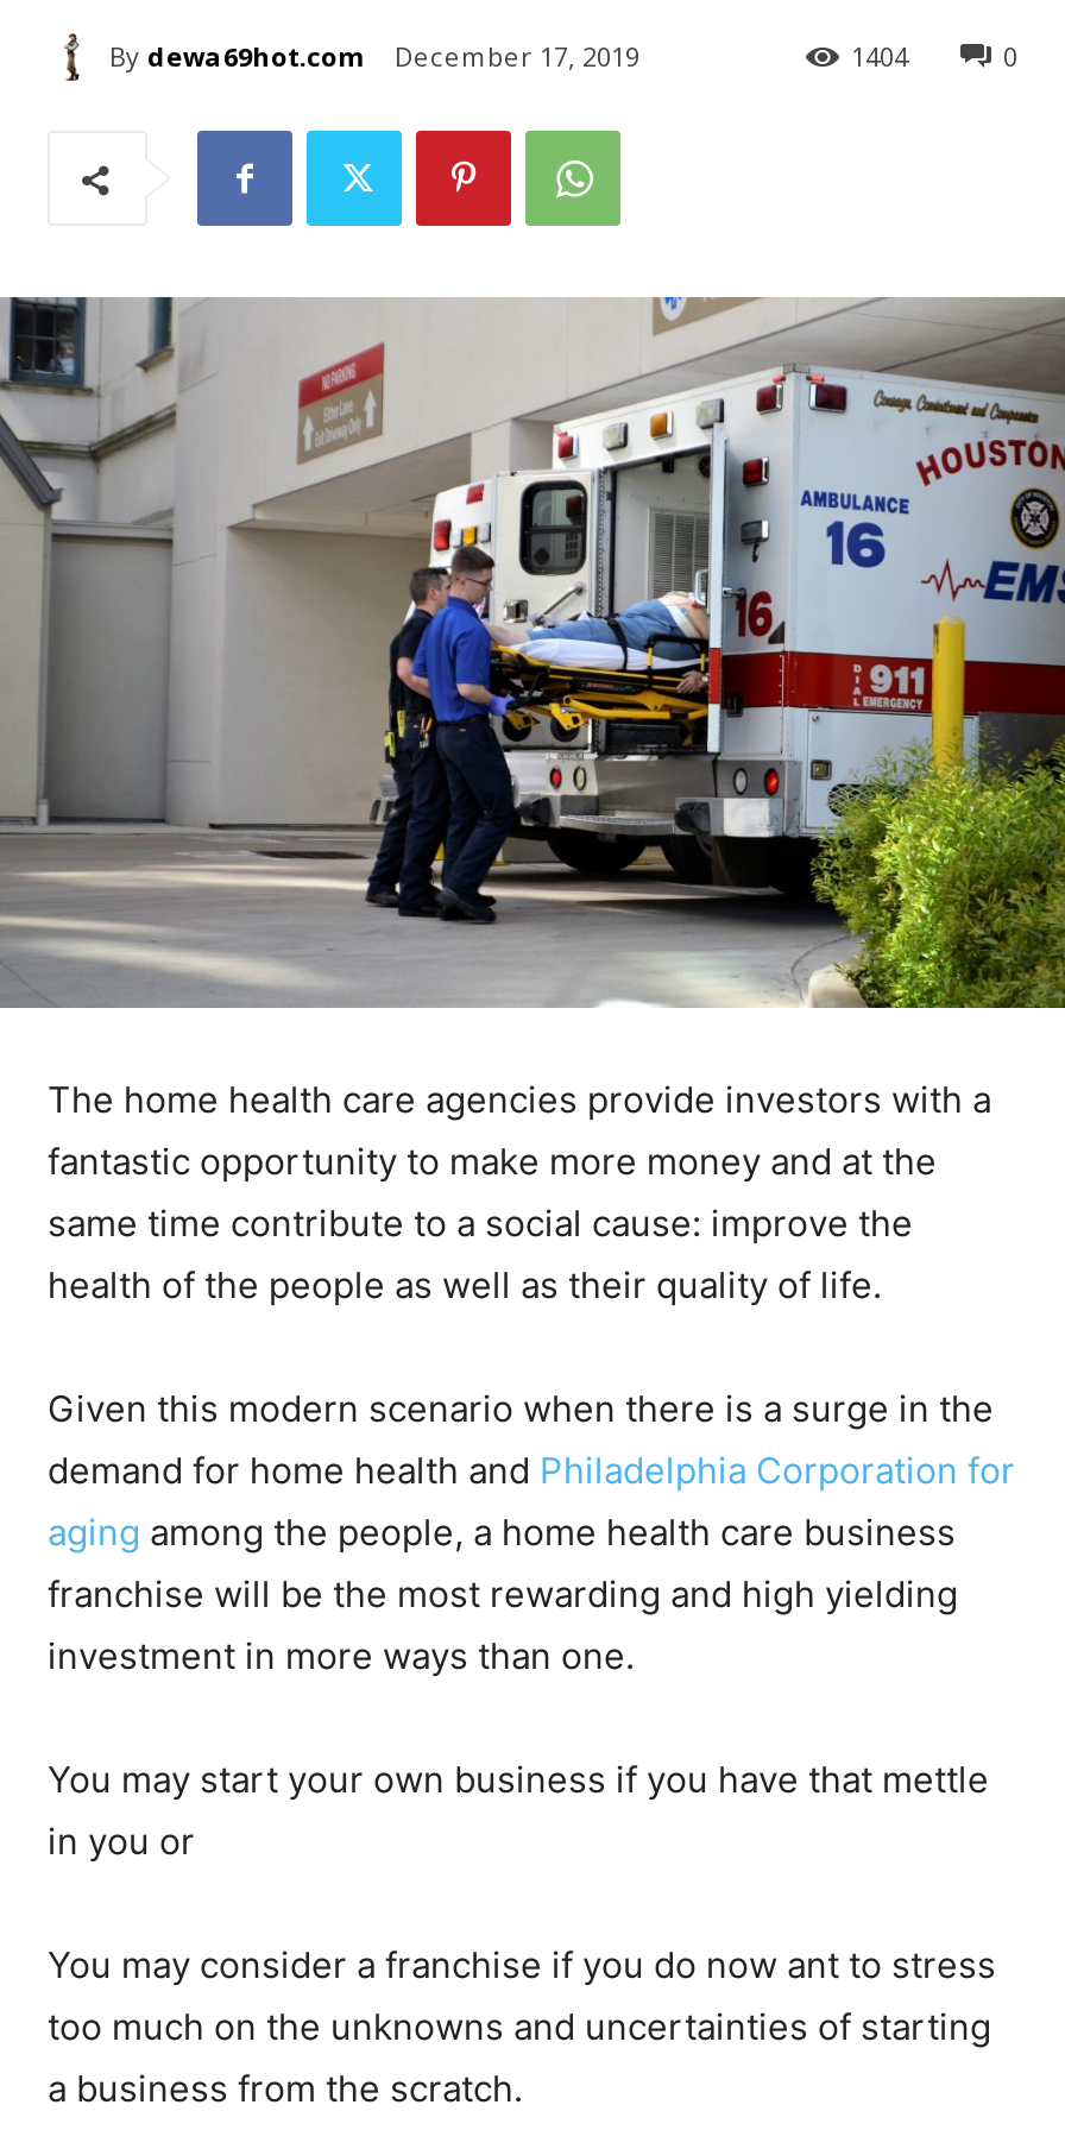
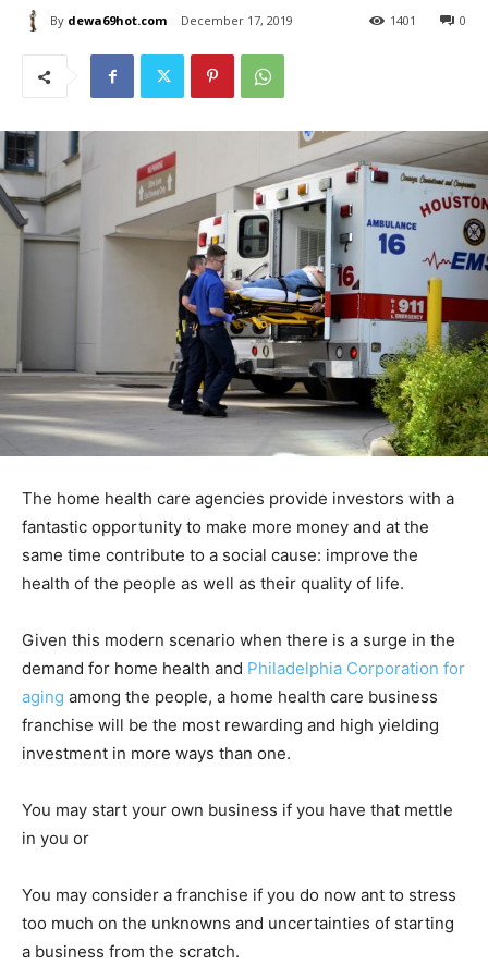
- 1404
+ 1401
